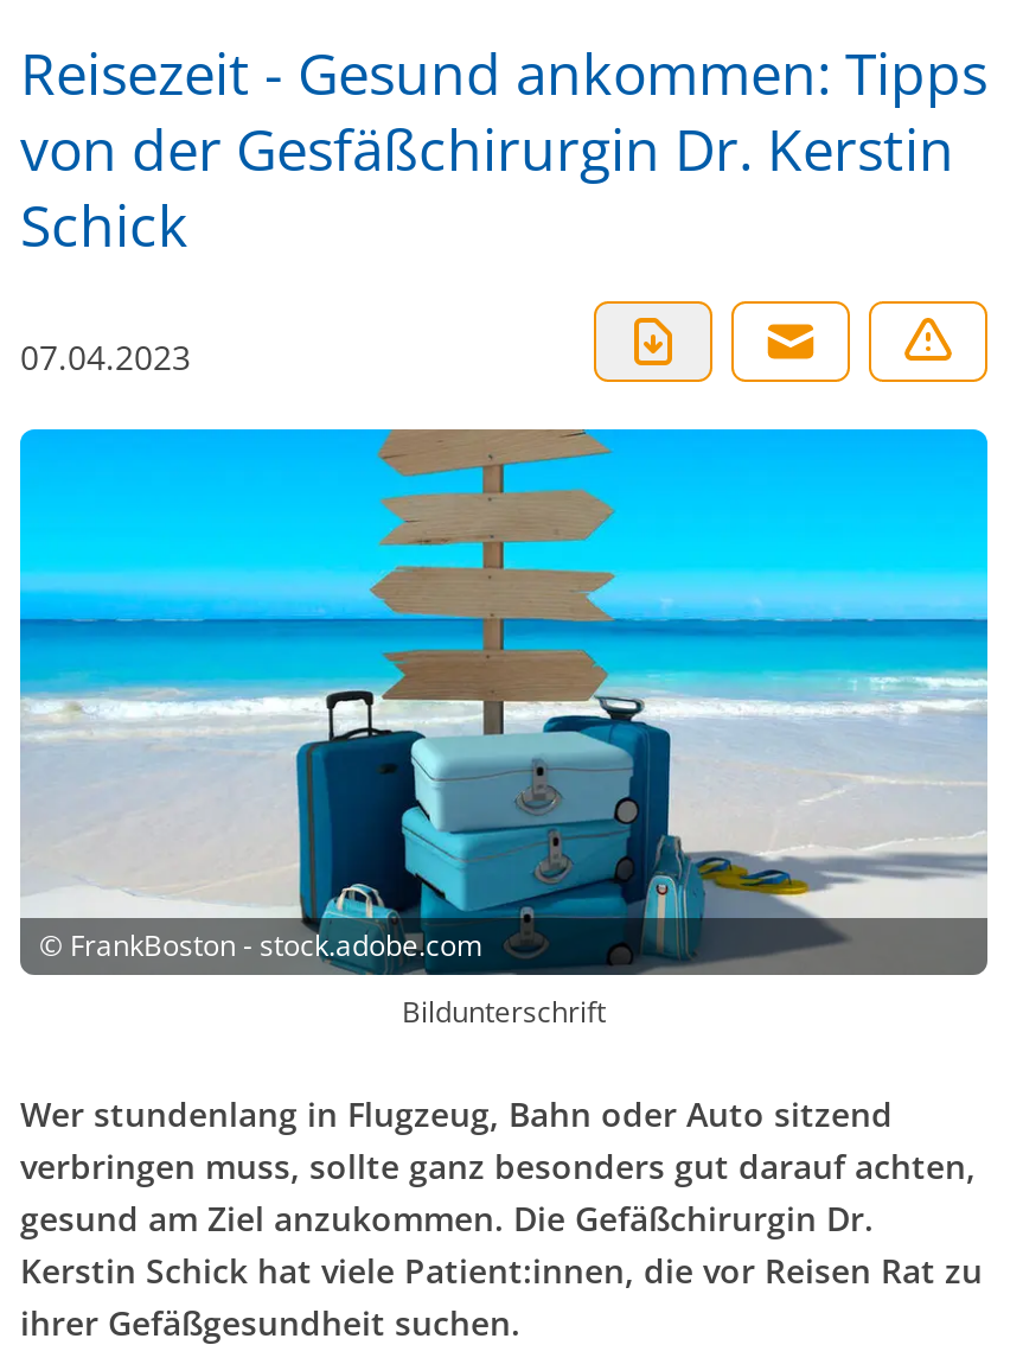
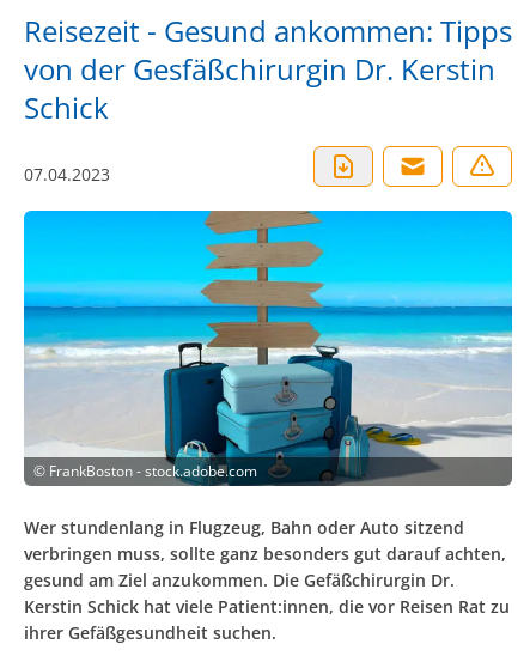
- Bildunterschrift
